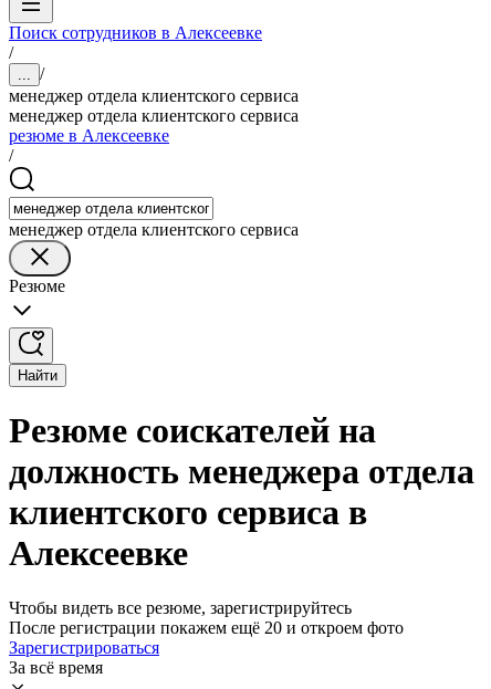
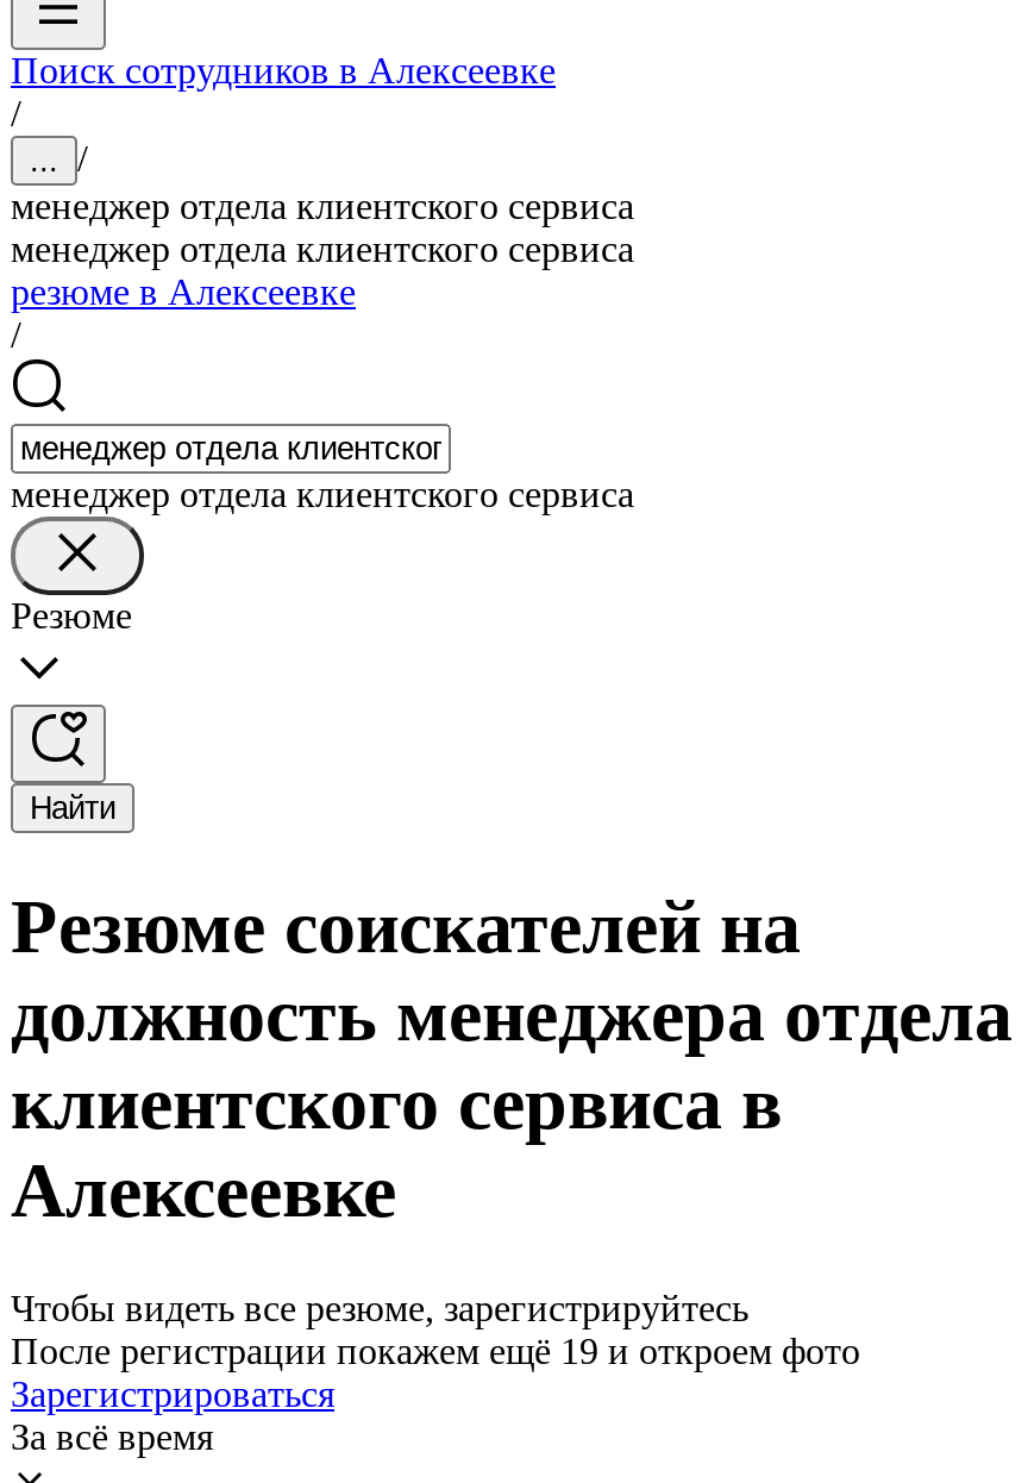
- После регистрации покажем ещё 20 и откроем фото
+ После регистрации покажем ещё 19 и откроем фото
